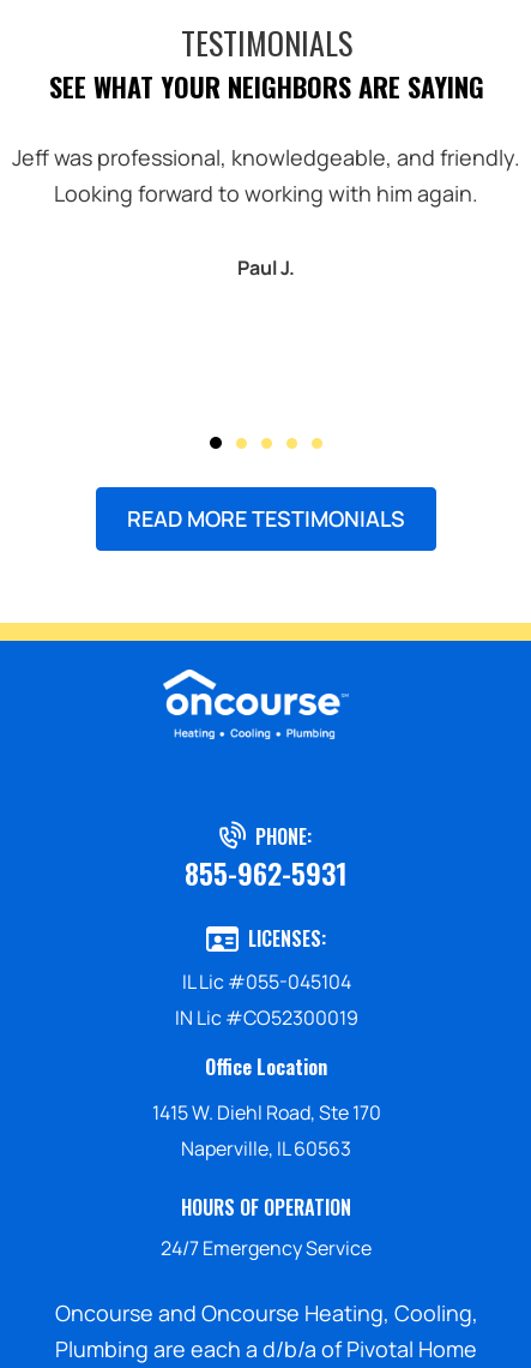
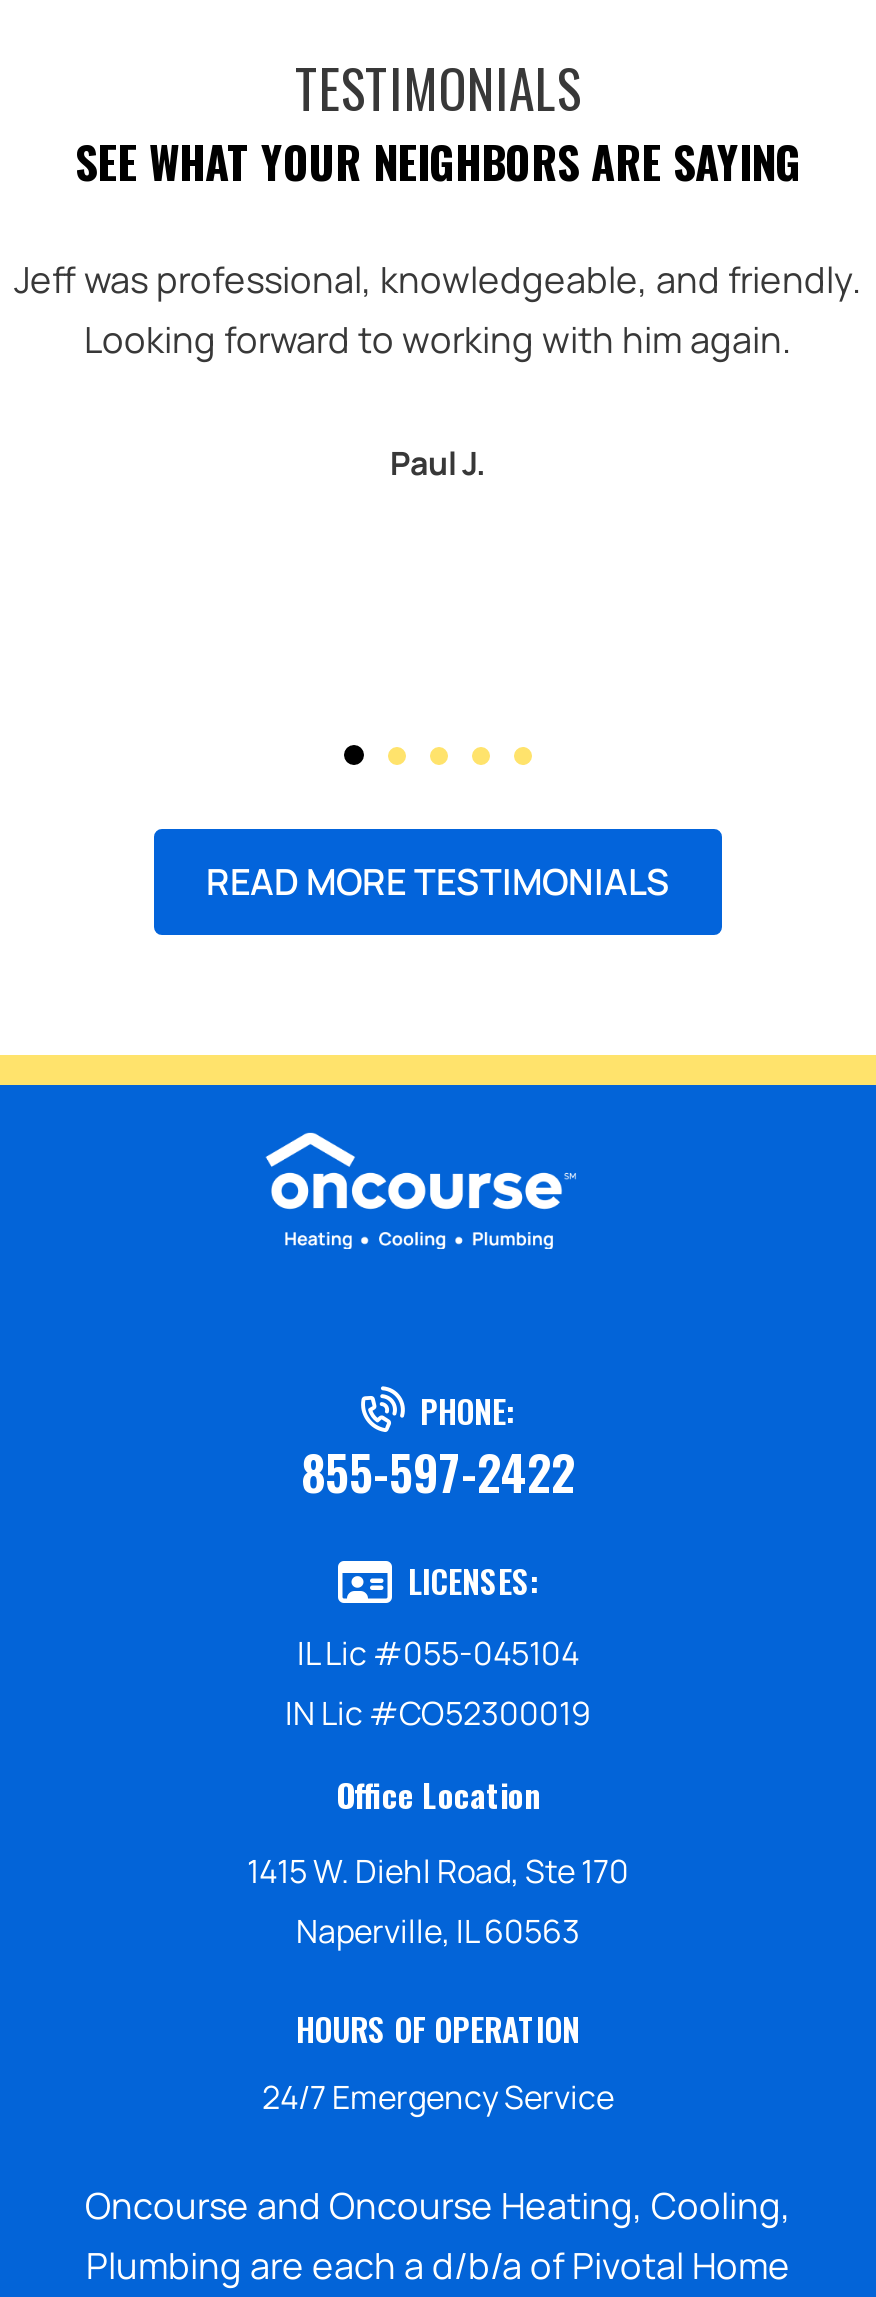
- 855-962-5931
+ 855-597-2422
